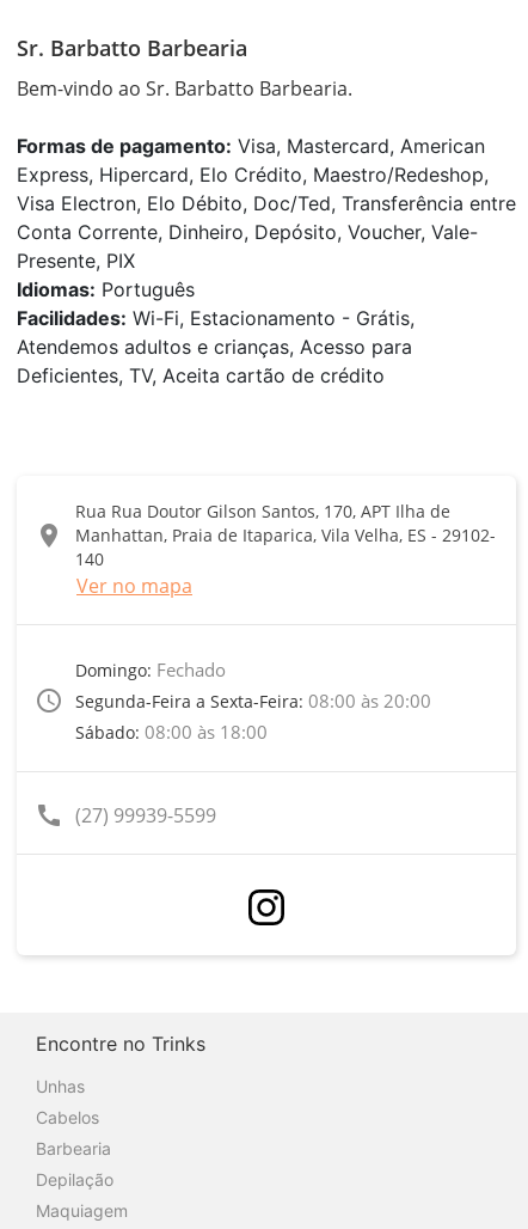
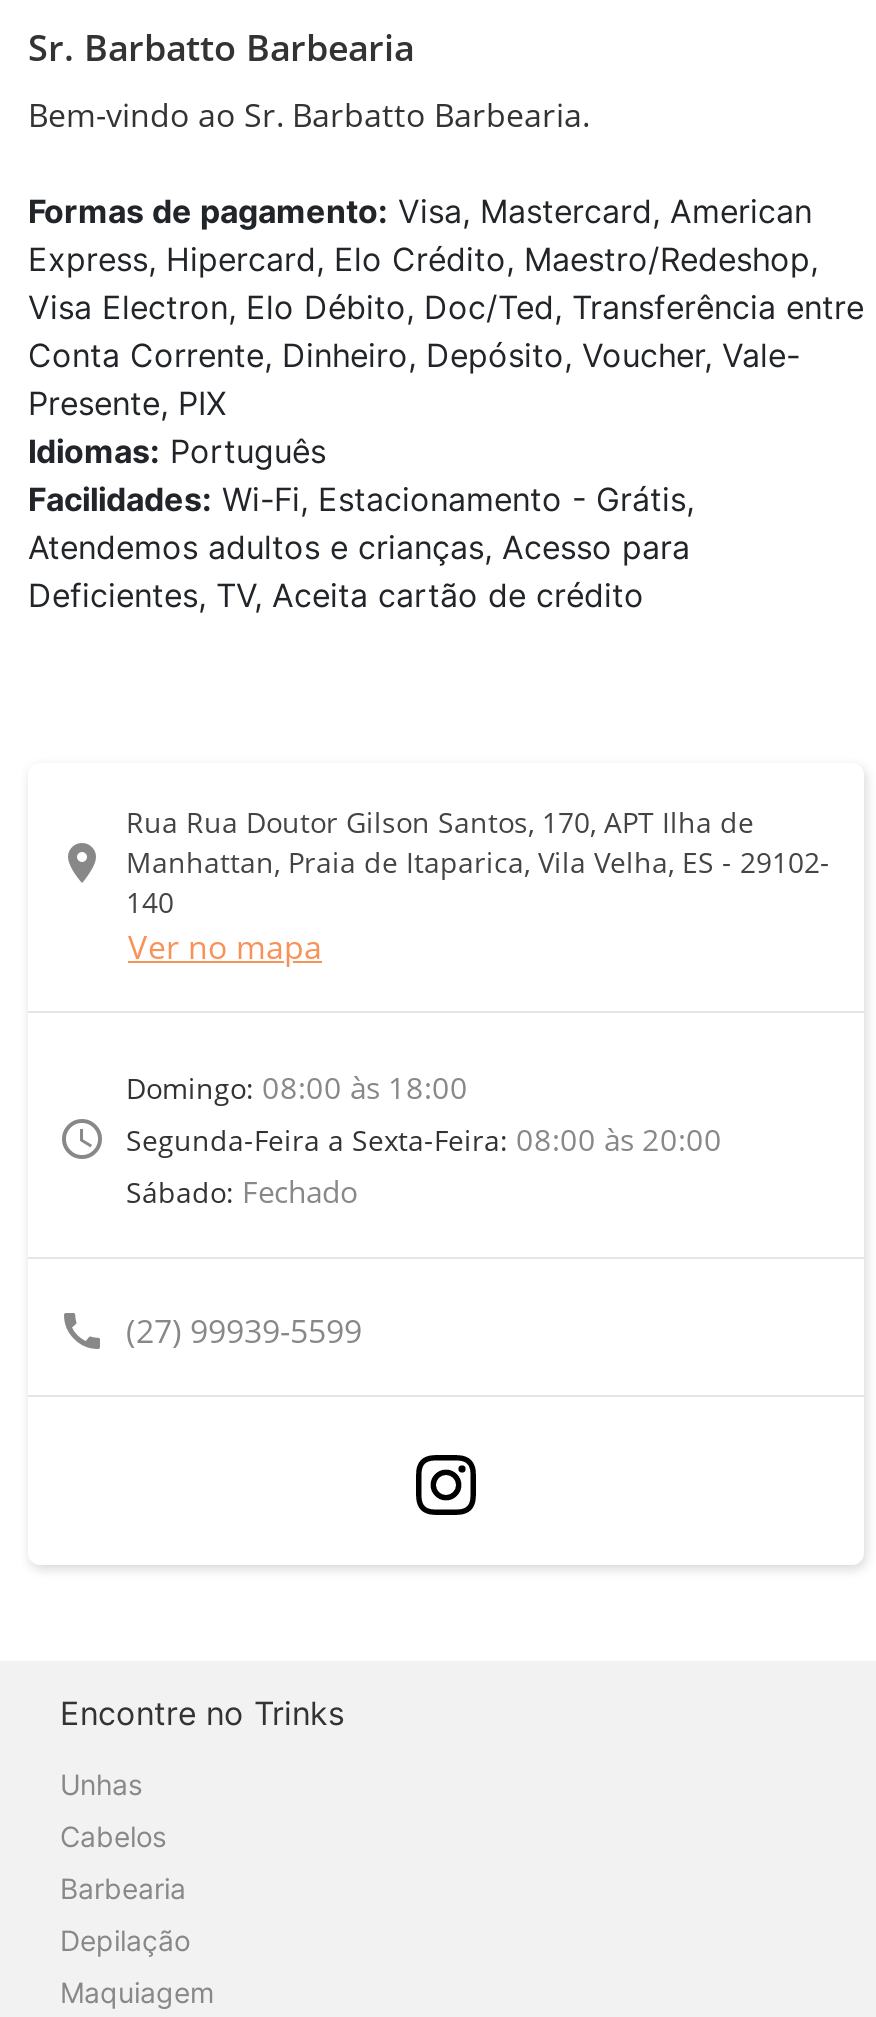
- Domingo: Fechado
+ Domingo: 08:00 às 18:00

- Sábado: 08:00 às 18:00
+ Sábado: Fechado
